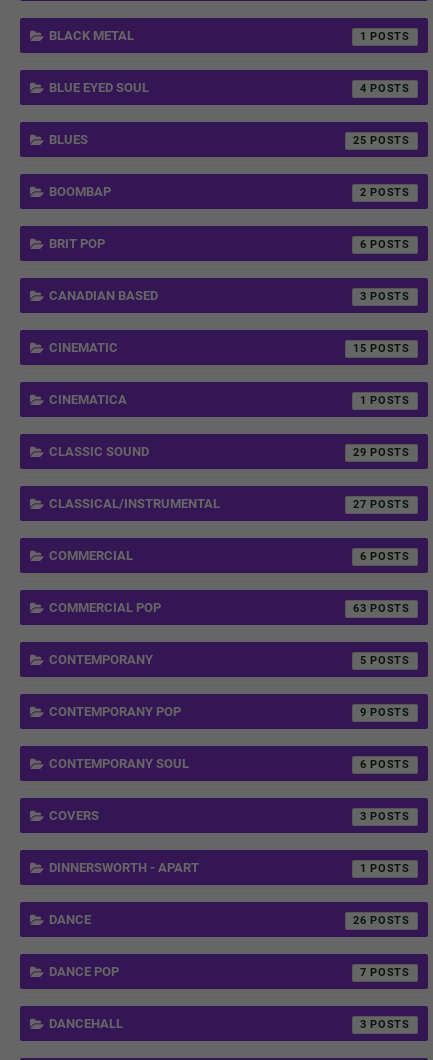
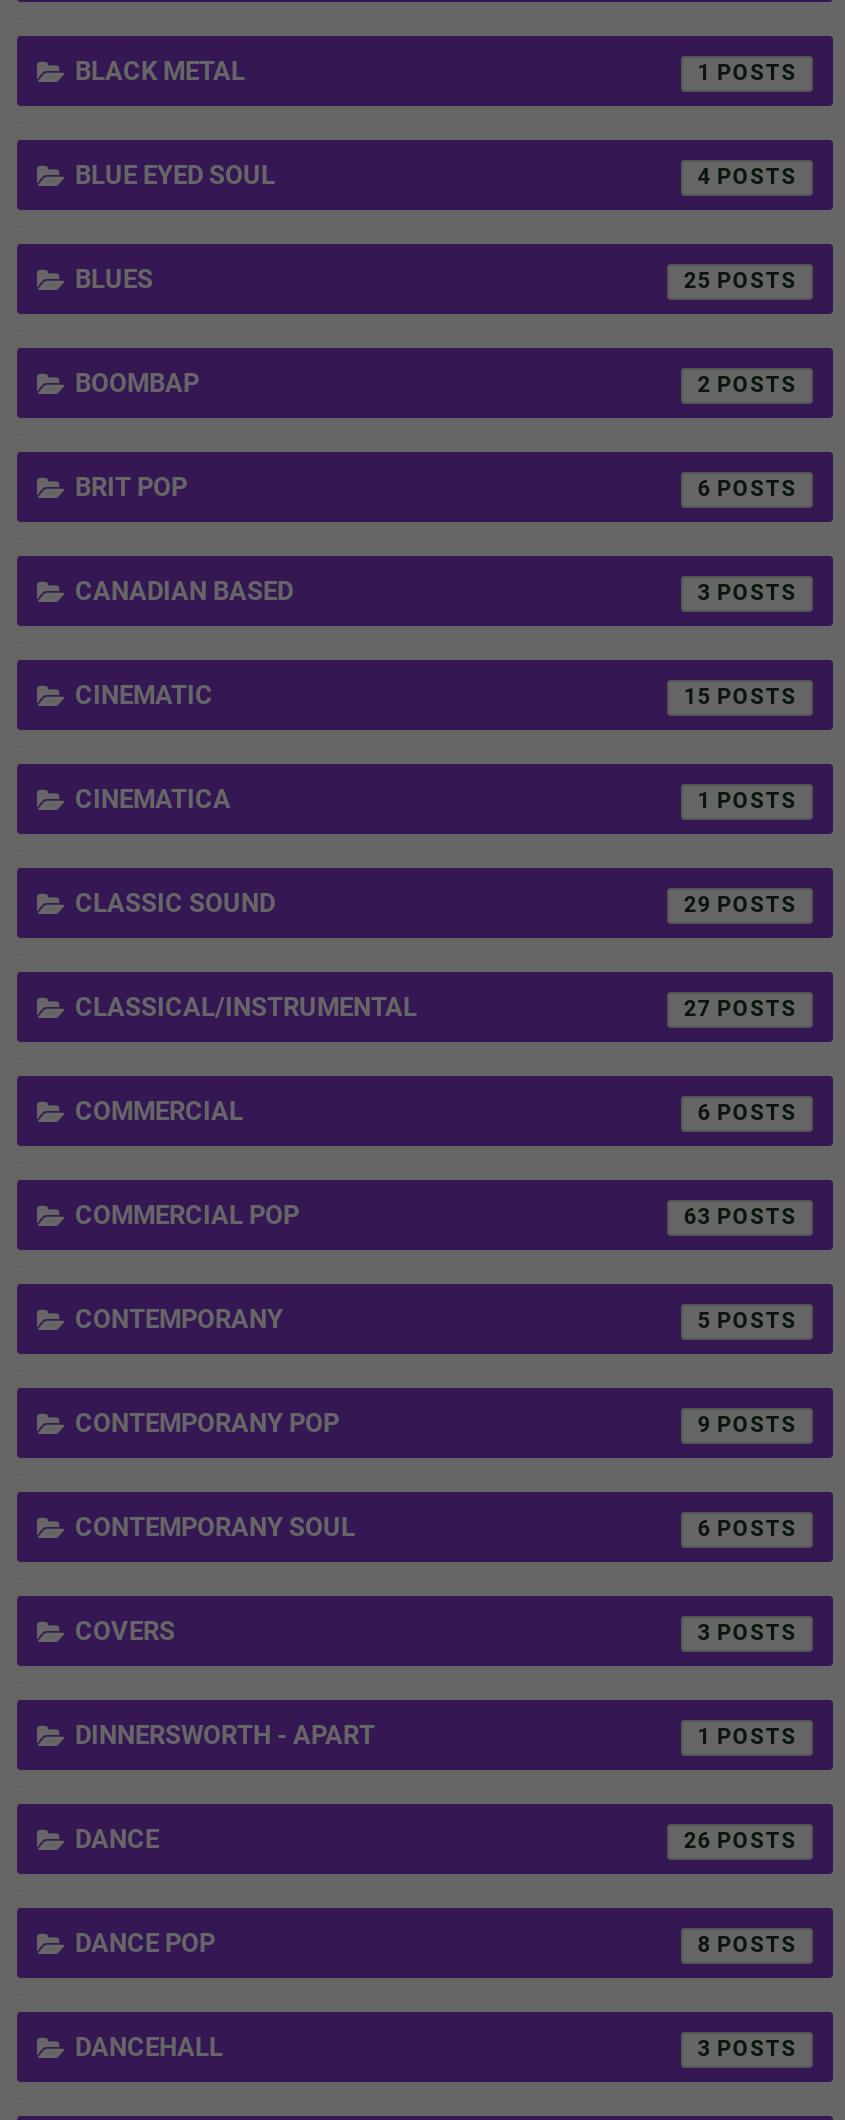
- 7
+ 8
